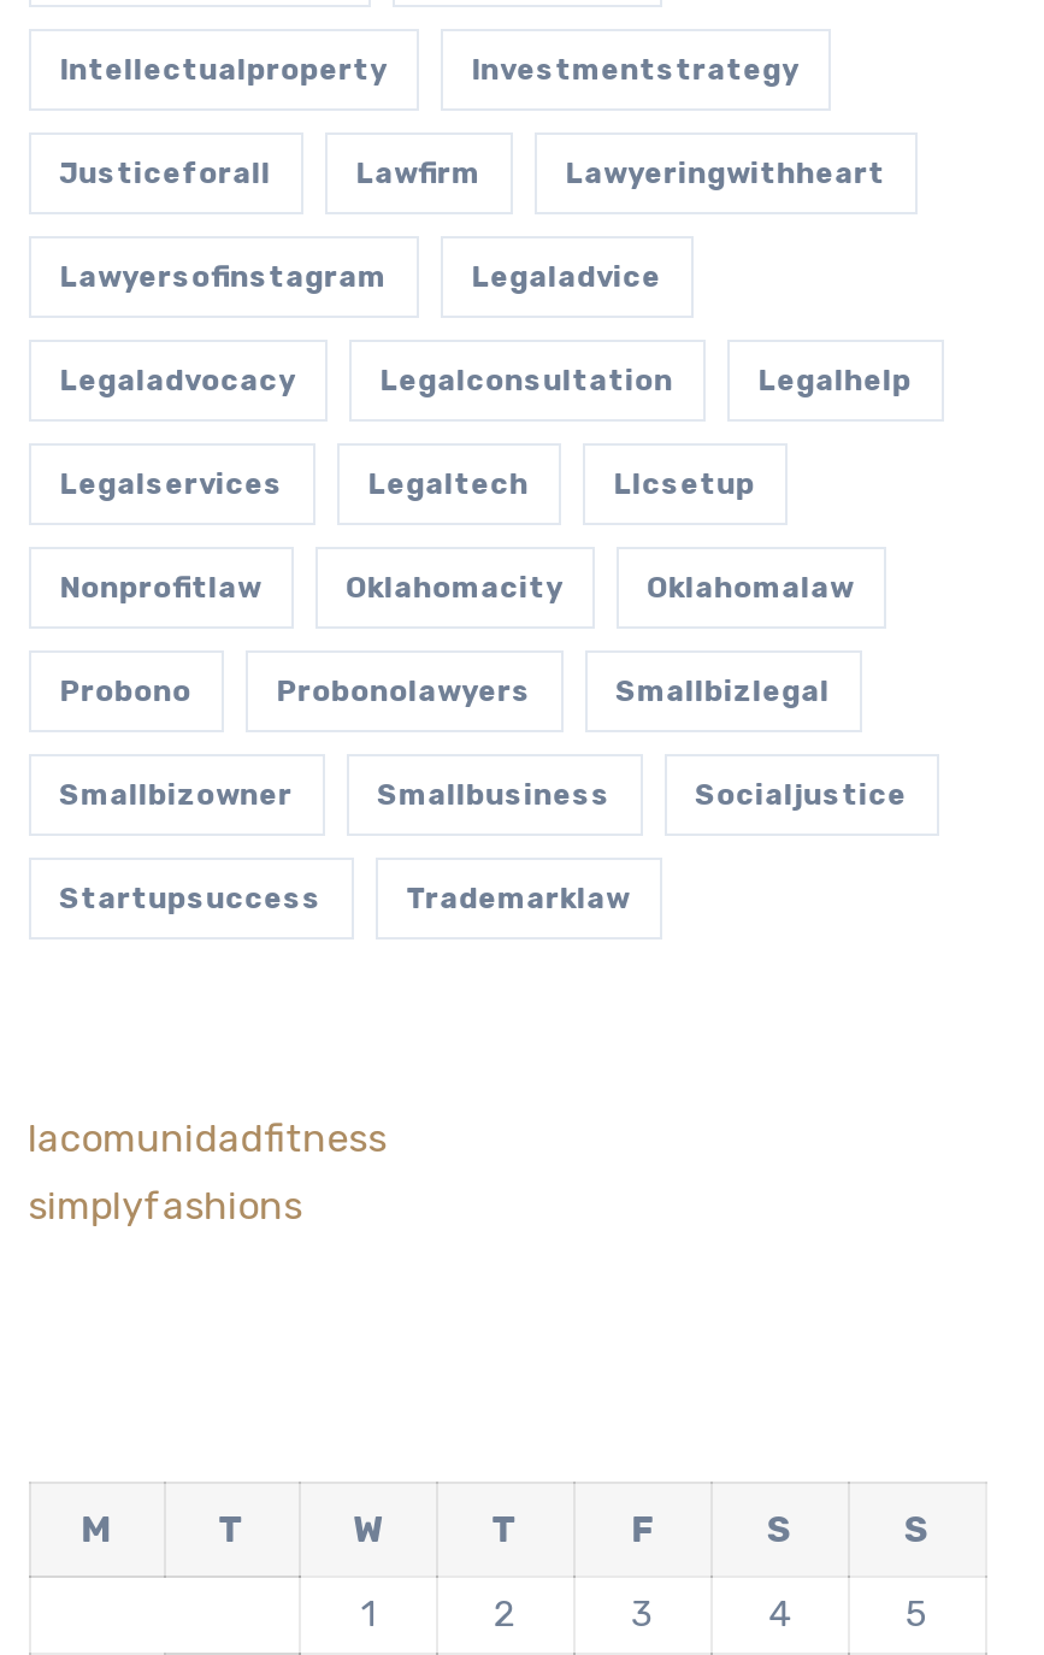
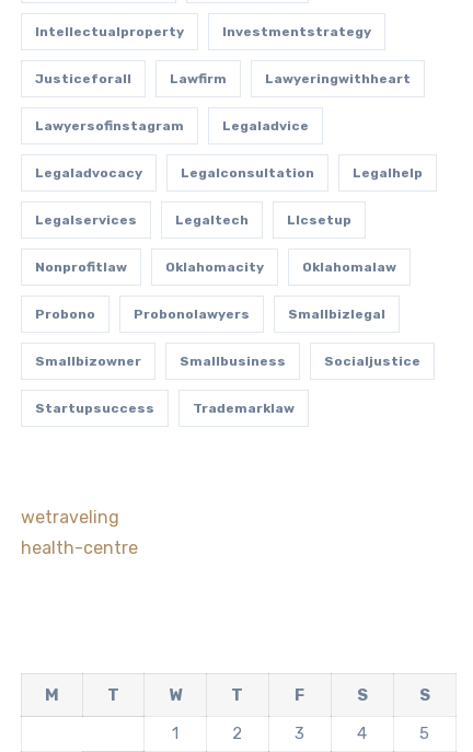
- lacomunidadfitness
+ wetraveling

- simplyfashions
+ health-centre
